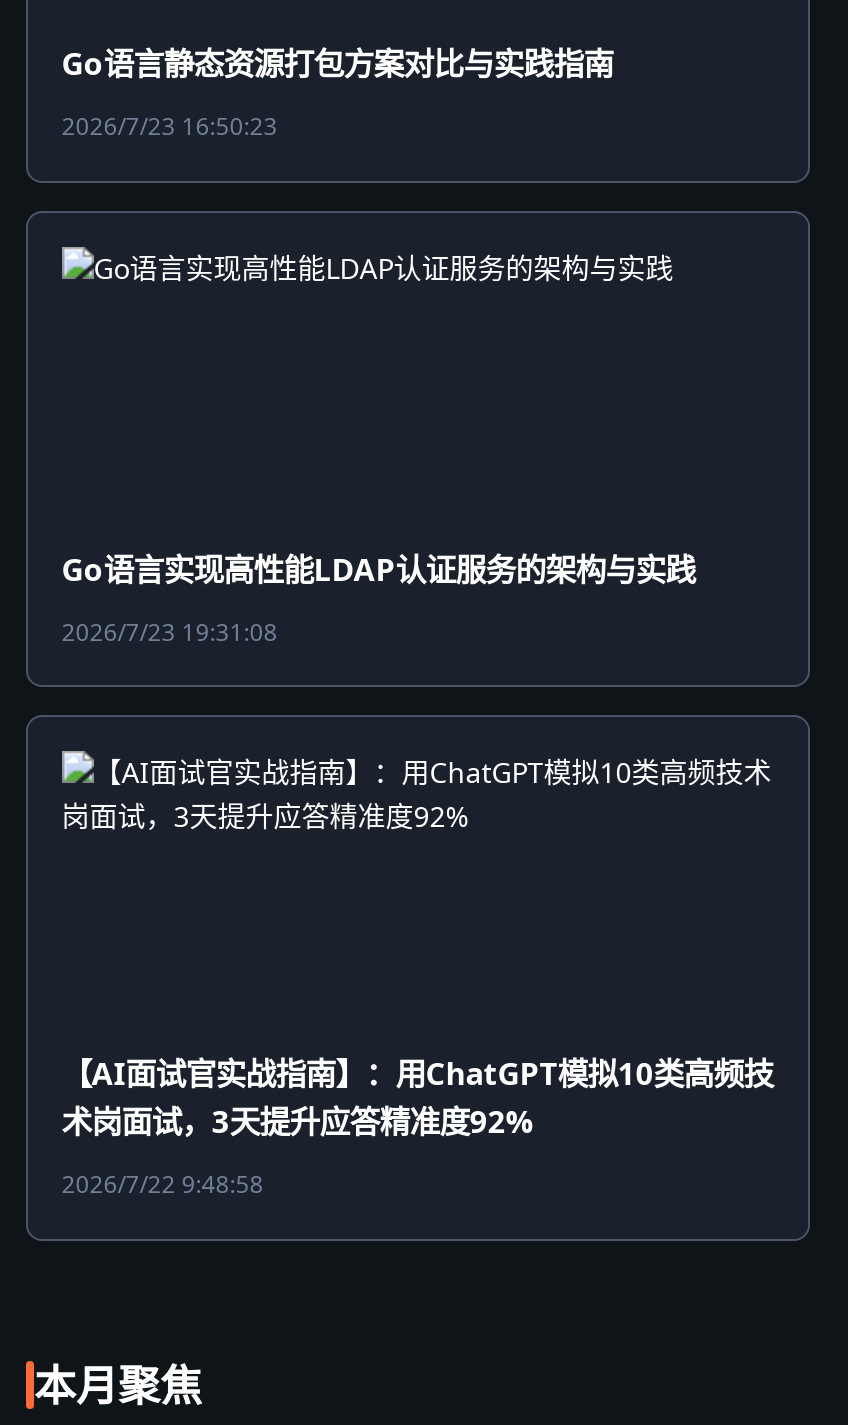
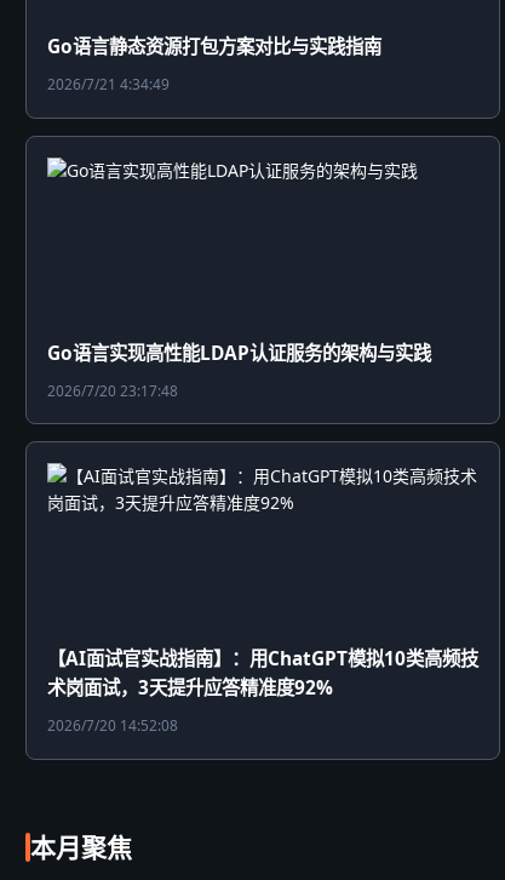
- 2026/7/23 16:50:23
+ 2026/7/21 4:34:49

- 2026/7/23 19:31:08
+ 2026/7/20 23:17:48

- 2026/7/22 9:48:58
+ 2026/7/20 14:52:08
